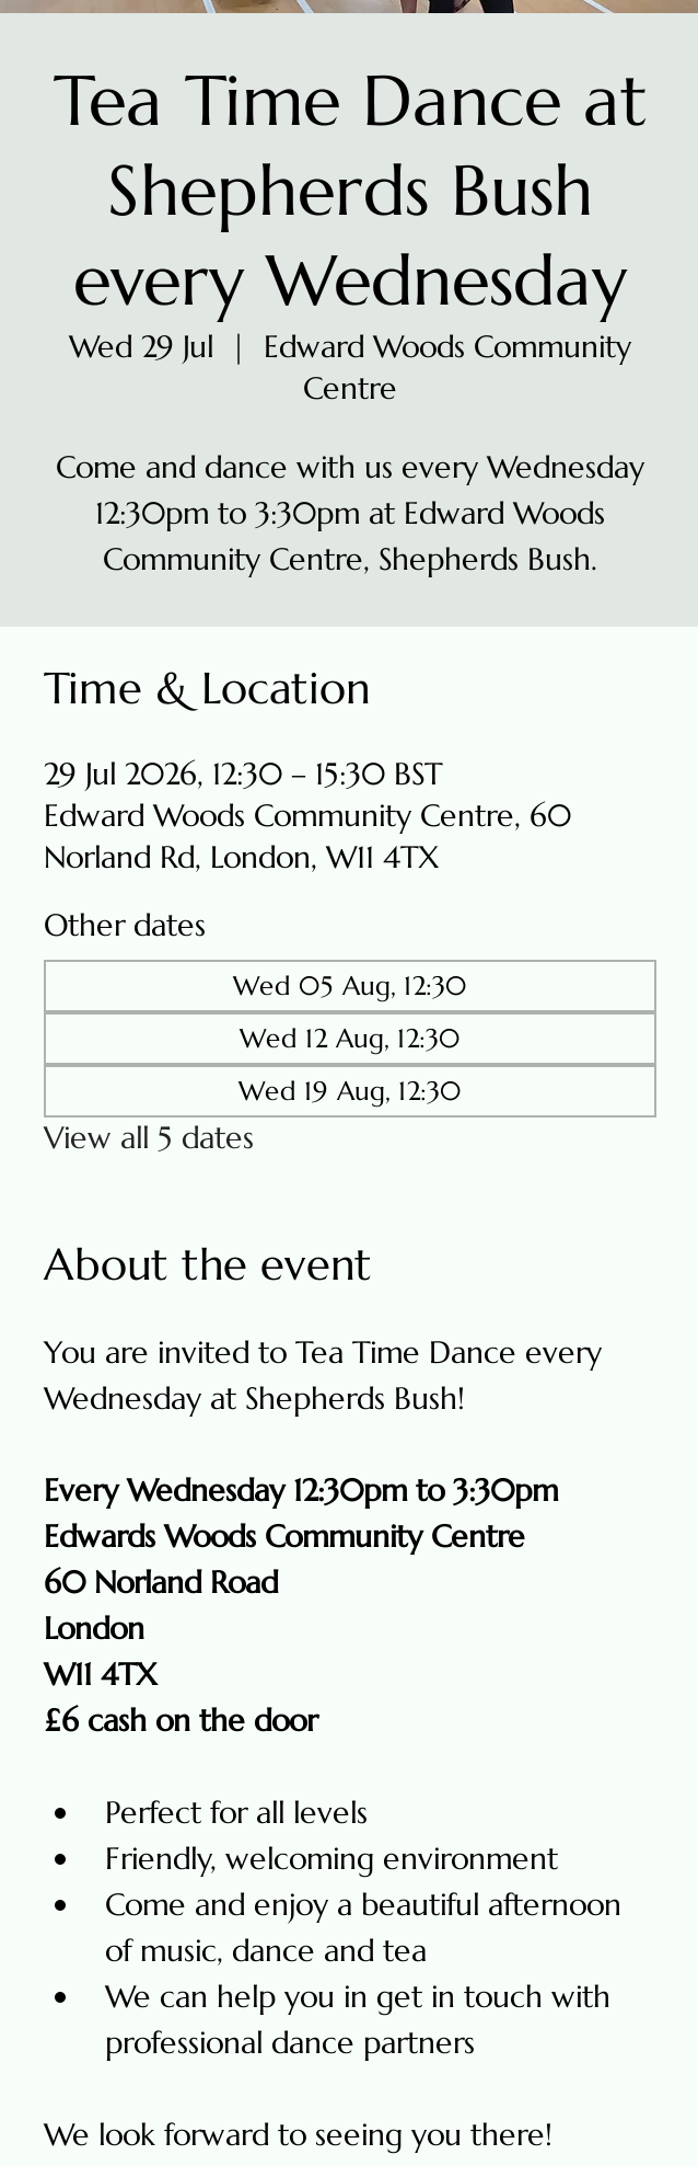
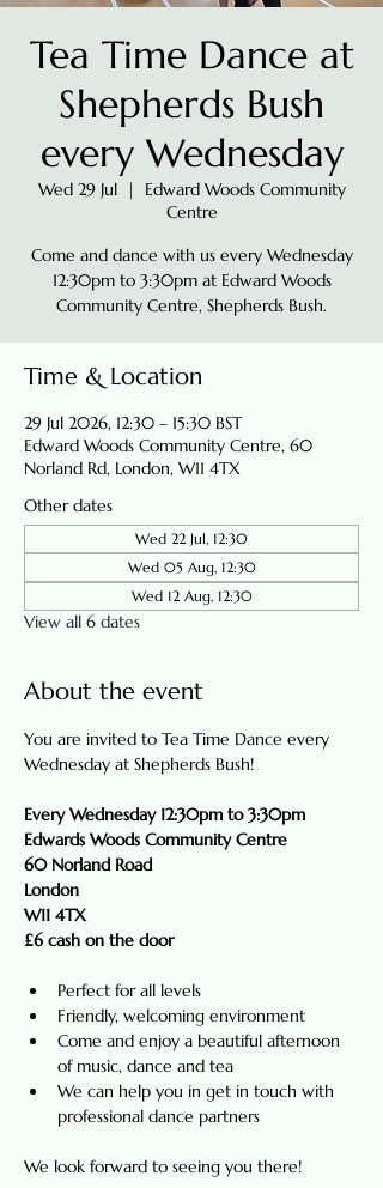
+ Wed 22 Jul, 12:30

moved down: Wed 05 Aug, 12:30 | Wed 12 Aug, 12:30

- Wed 19 Aug, 12:30
- View all 5 dates
+ View all 6 dates
